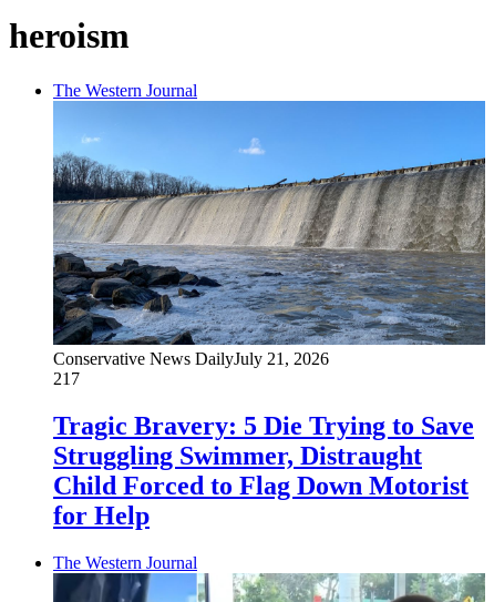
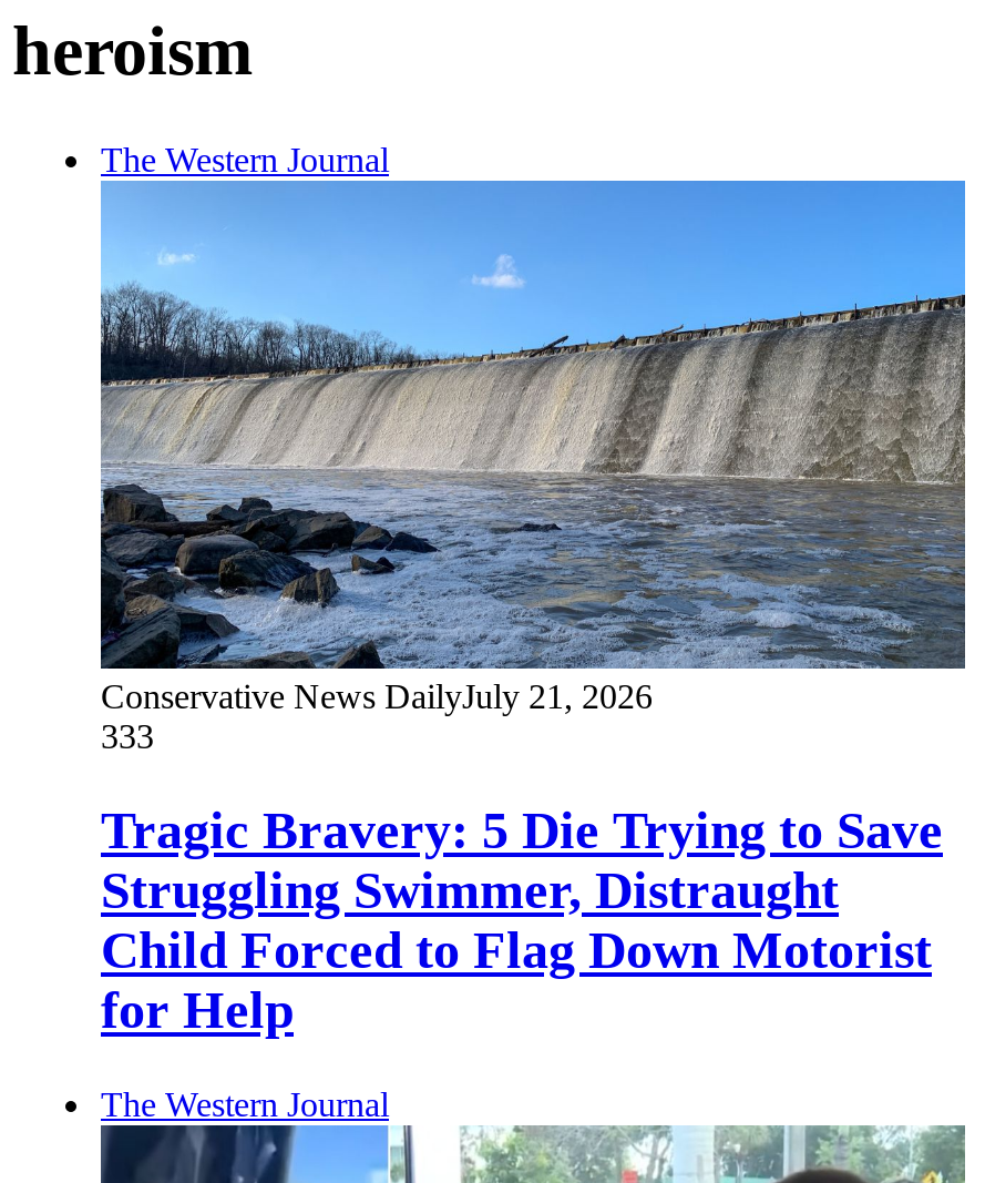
- 217
+ 333
